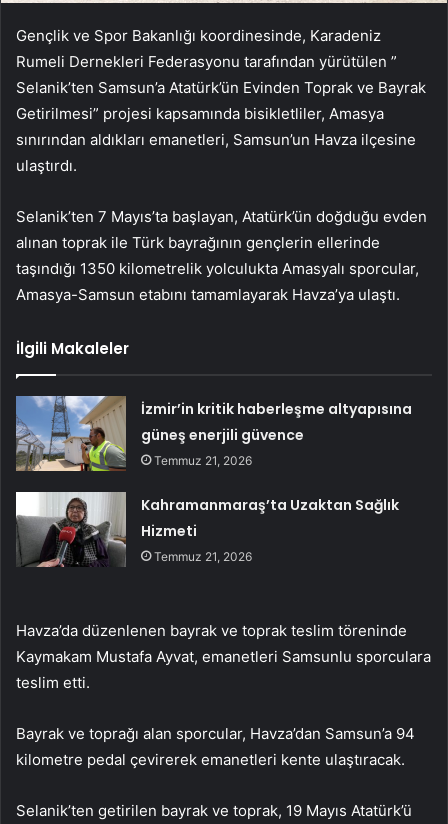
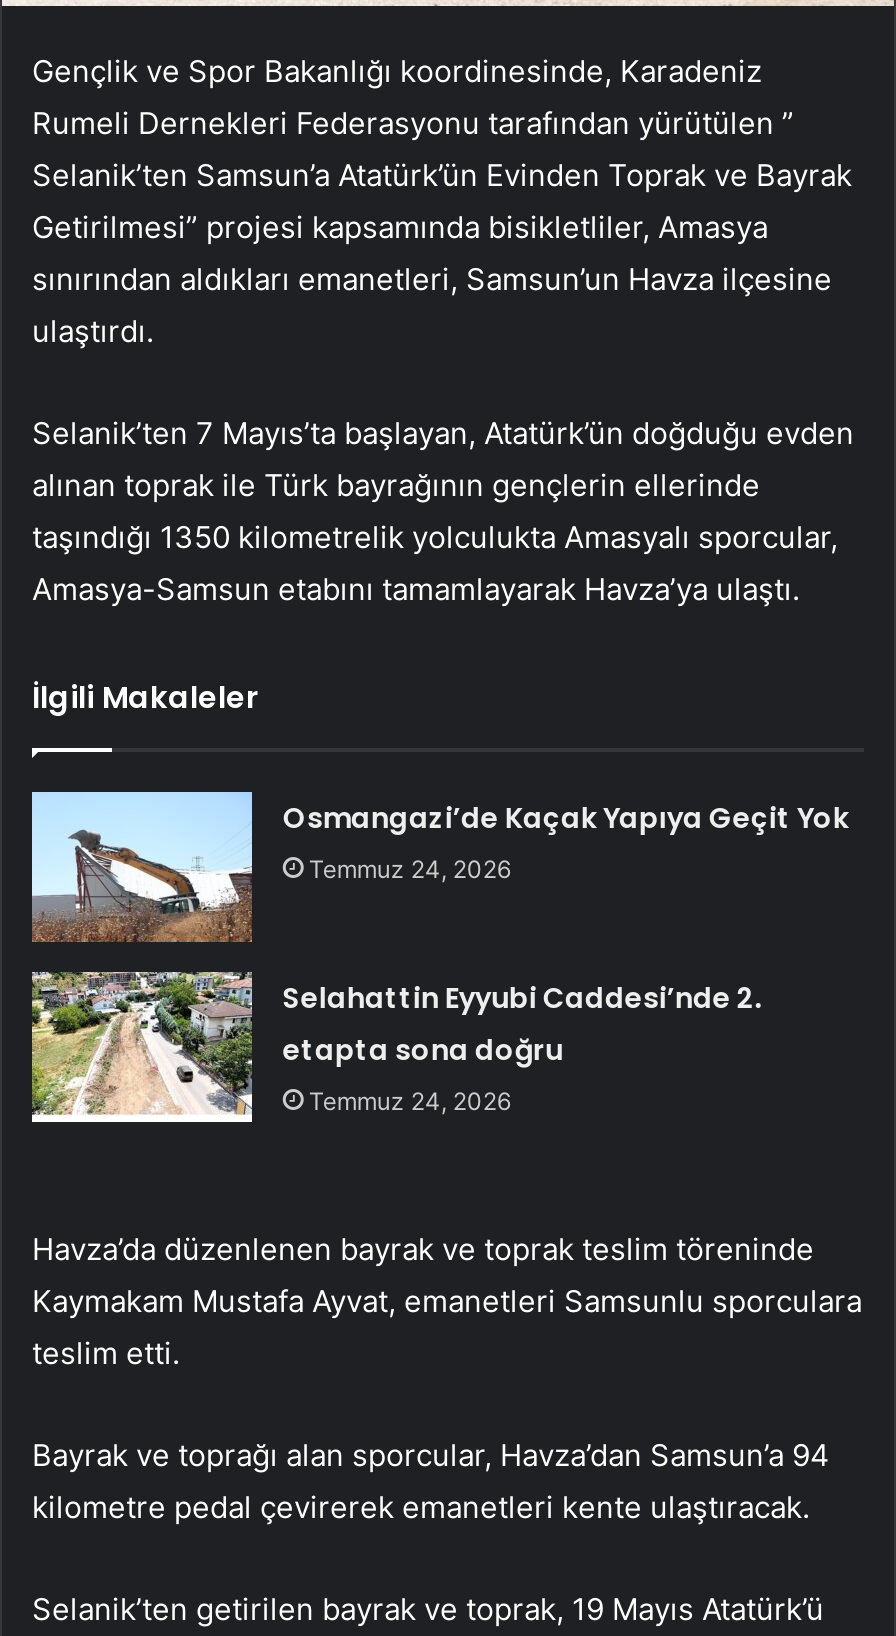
- [image]
- İzmir’in kritik haberleşme altyapısına
- güneş enerjili güvence
- Temmuz 21, 2026
+ [image]
+ Osmangazi’de Kaçak Yapıya Geçit Yok
+ Temmuz 24, 2026

- [image]
- Kahramanmaraş’ta Uzaktan Sağlık
- Hizmeti
- Temmuz 21, 2026
+ [image]
+ Selahattin Eyyubi Caddesi’nde 2.
+ etapta sona doğru
+ Temmuz 24, 2026
